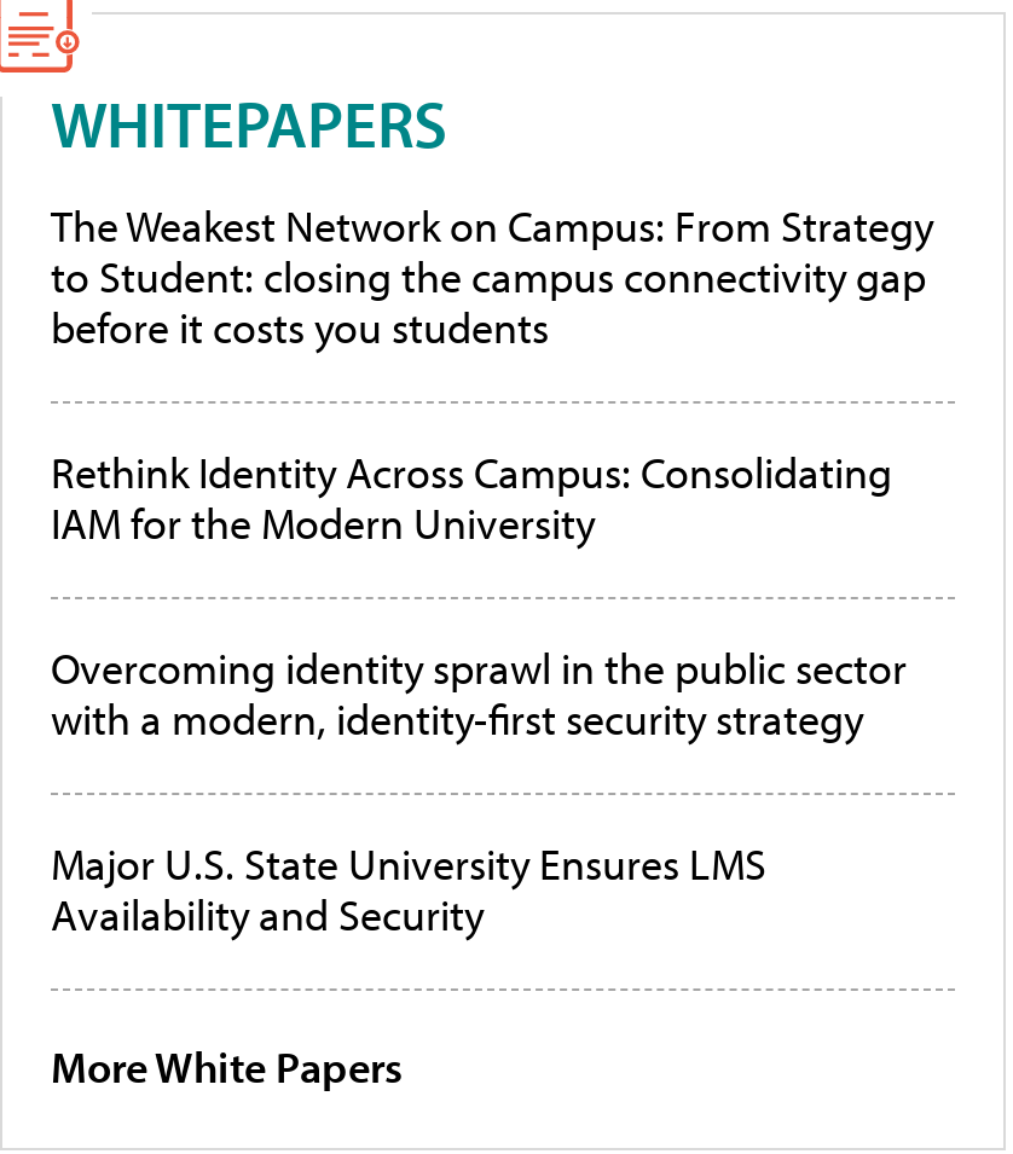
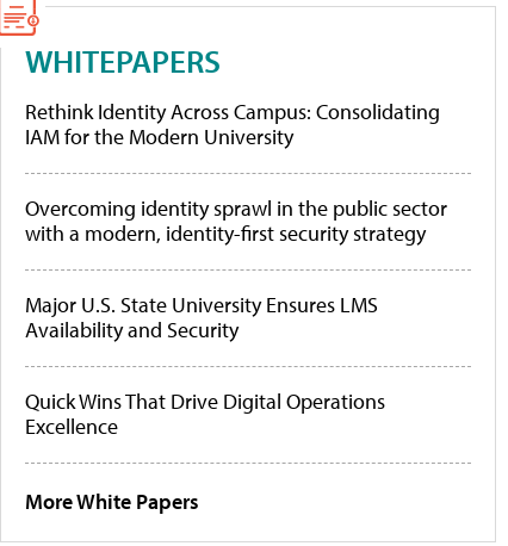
- The Weakest Network on Campus: From Strategy
- to Student: closing the campus connectivity gap
- before it costs you students

moved up: Rethink Identity Across Campus: Consolidating | IAM for the Modern University | Overcoming identity sprawl in the public sector | with a modern, identity-first security strategy | Major U.S. State University Ensures LMS | Availability and Security

+ Quick Wins That Drive Digital Operations
+ Excellence
